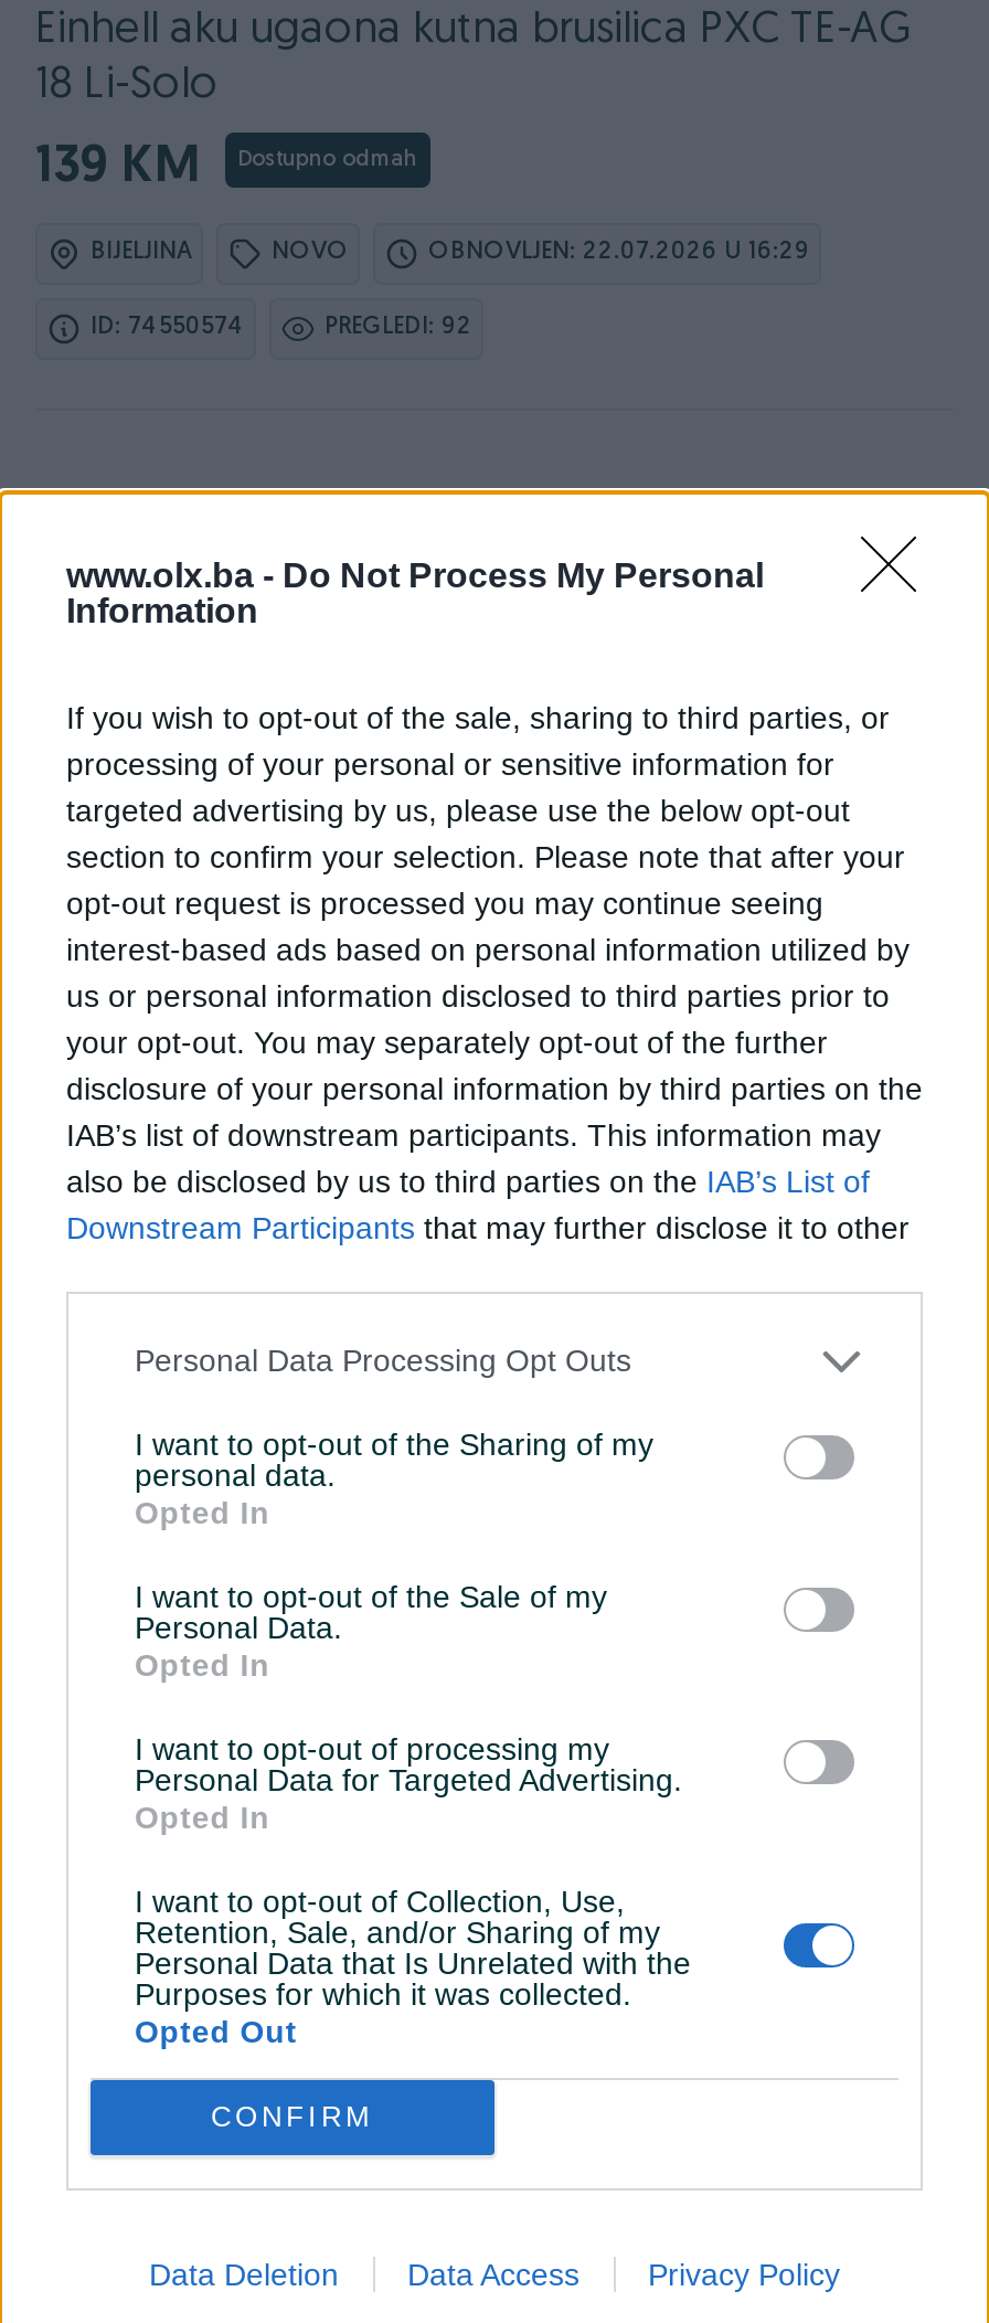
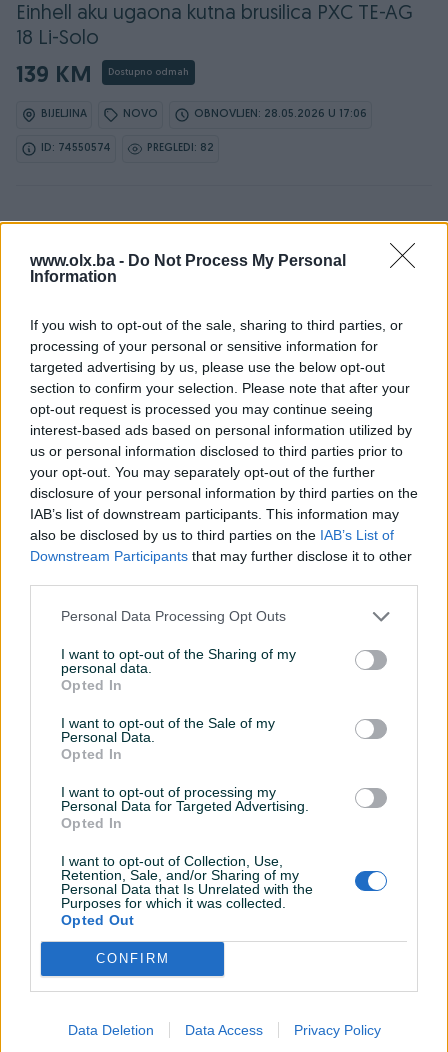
- OBNOVLJEN: 22.07.2026 U 16:29
+ OBNOVLJEN: 28.05.2026 U 17:06

- PREGLEDI: 92
+ PREGLEDI: 82
